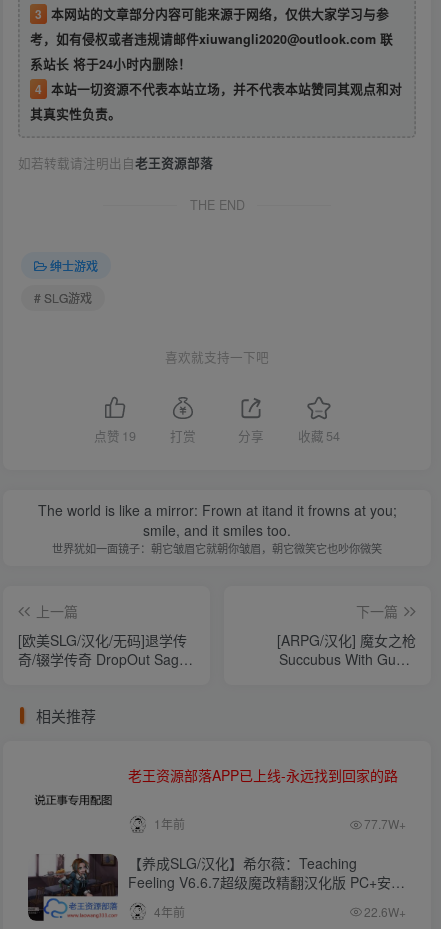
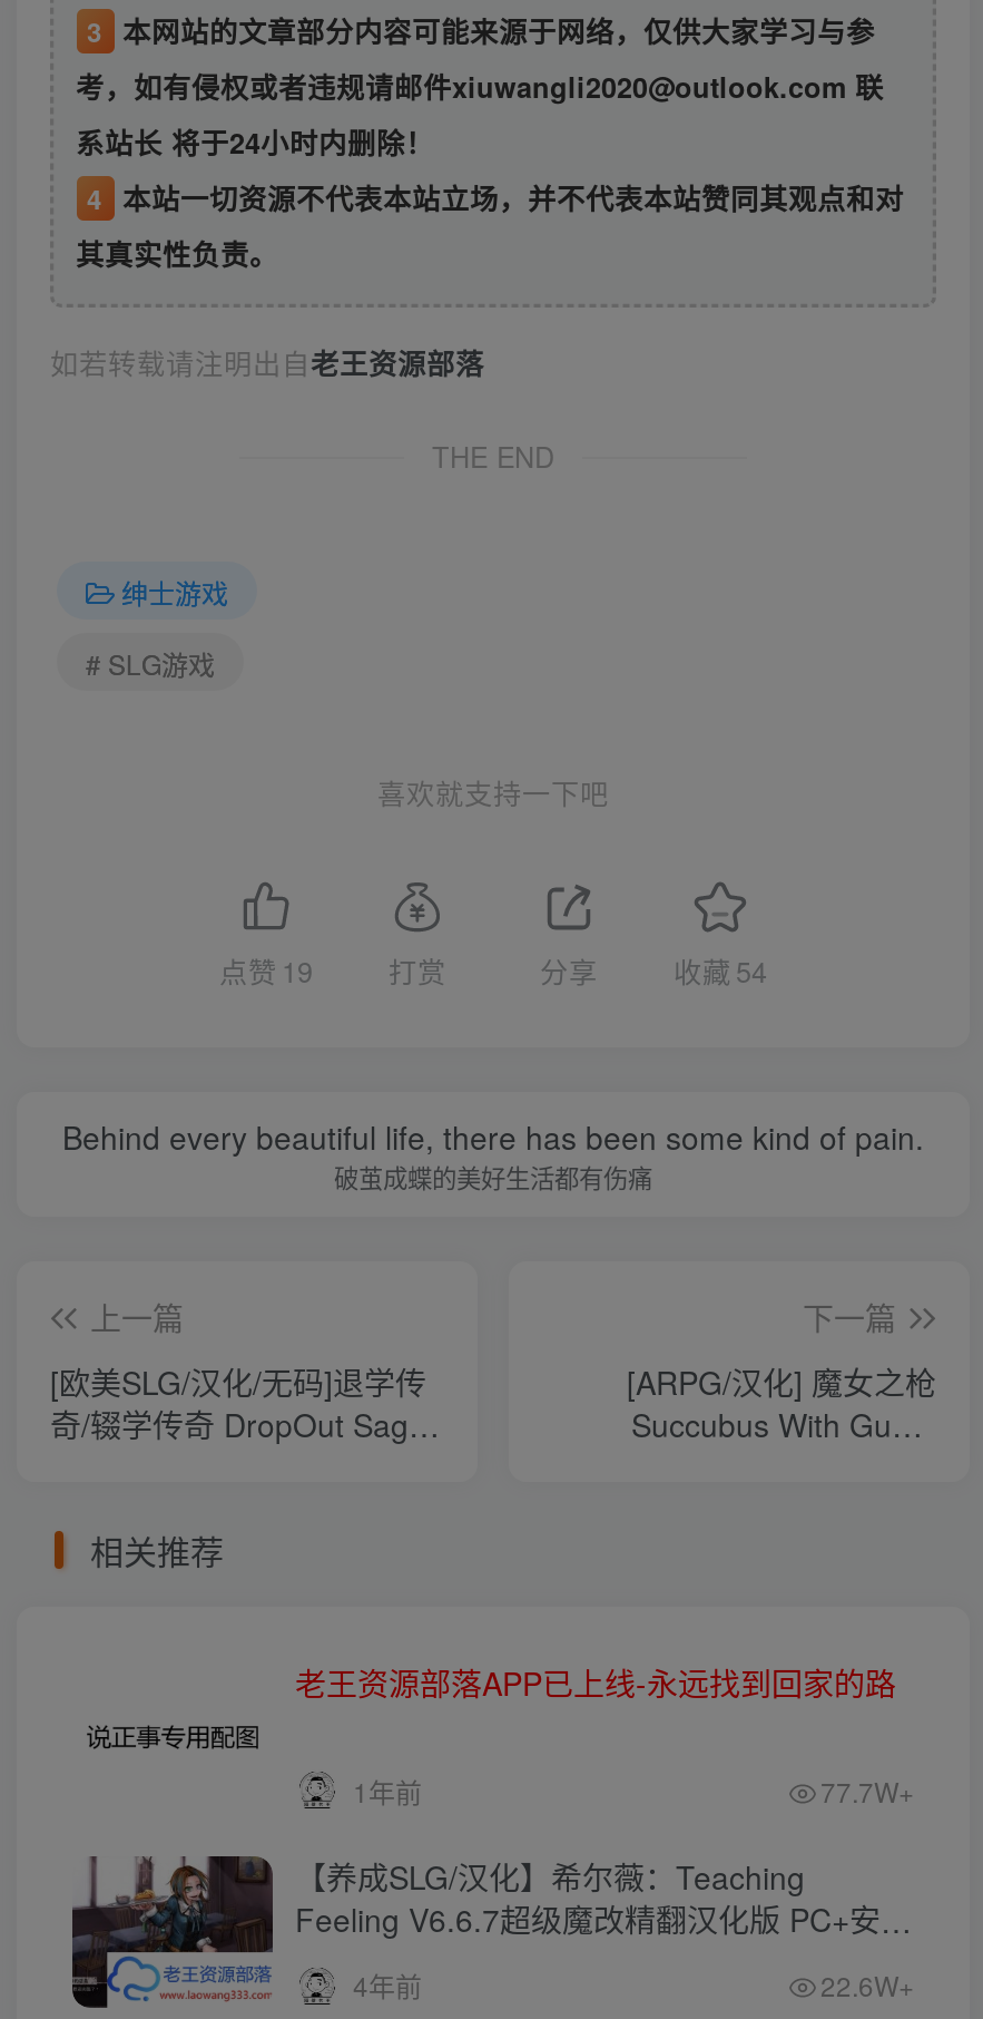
- The world is like a mirror: Frown at itand it frowns at you;
- smile, and it smiles too.
- 世界犹如一面镜子：朝它皱眉它就朝你皱眉，朝它微笑它也吵你微笑
+ Behind every beautiful life, there has been some kind of pain.
+ 破茧成蝶的美好生活都有伤痛
